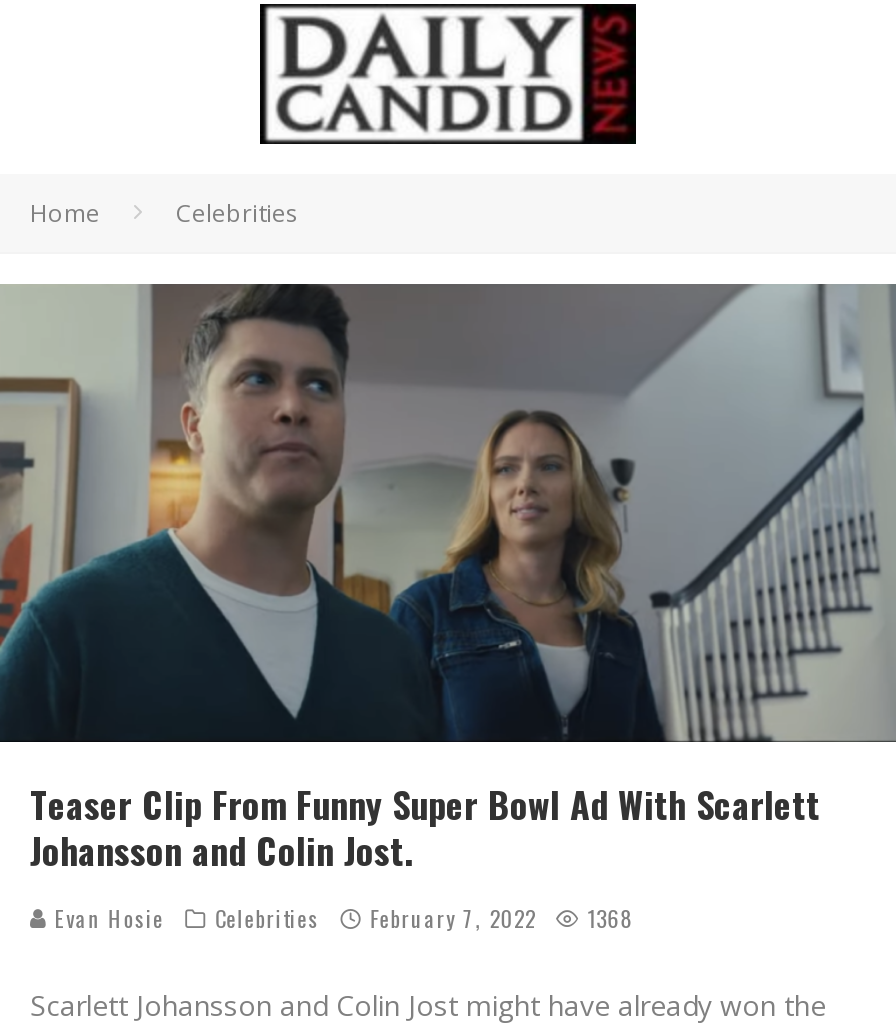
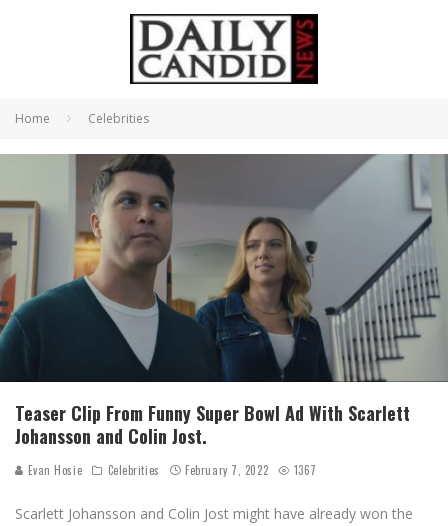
- Evan Hosie Celebrities February 7, 2022 1368
+ Evan Hosie Celebrities February 7, 2022 1367
